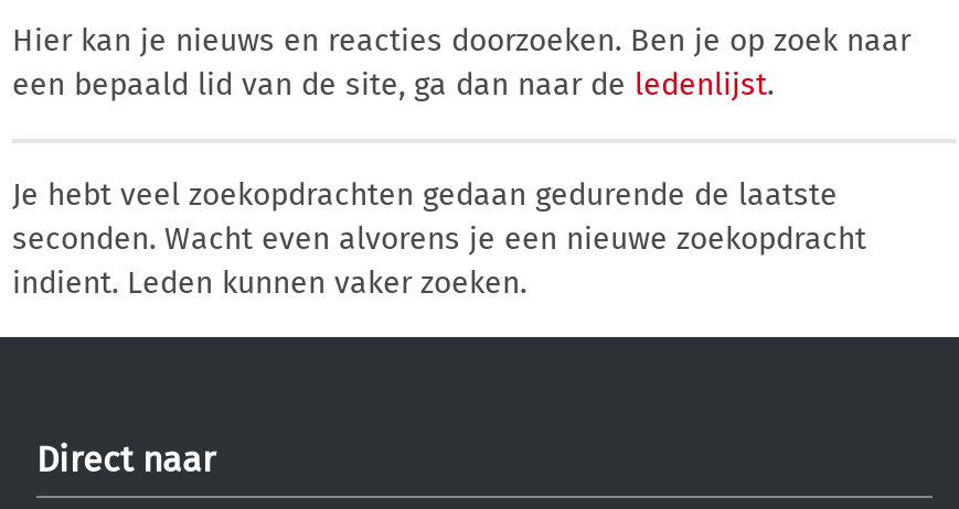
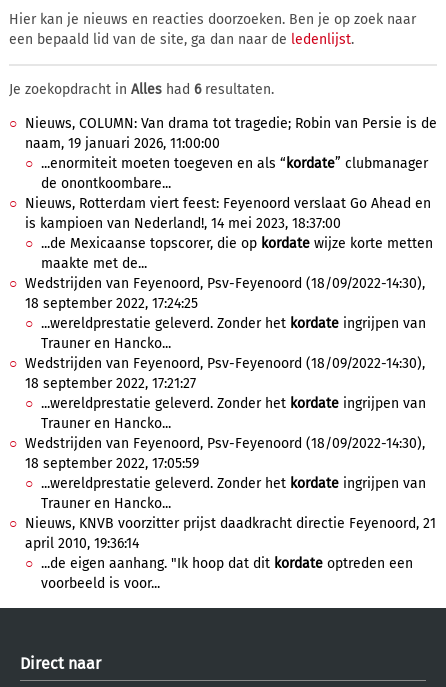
- Je hebt veel zoekopdrachten gedaan gedurende de laatste
- seconden. Wacht even alvorens je een nieuwe zoekopdracht
- indient. Leden kunnen vaker zoeken.
+ Je zoekopdracht in Alles had 6 resultaten.
+ Nieuws, COLUMN: Van drama tot tragedie; Robin van Persie is de
+ naam, 19 januari 2026, 11:00:00
+ ...enormiteit moeten toegeven en als “kordate” clubmanager
+ de onontkoombare...
+ Nieuws, Rotterdam viert feest: Feyenoord verslaat Go Ahead en
+ is kampioen van Nederland!, 14 mei 2023, 18:37:00
+ ...de Mexicaanse topscorer, die op kordate wijze korte metten
+ maakte met de...
+ Wedstrijden van Feyenoord, Psv-Feyenoord (18/09/2022-14:30),
+ 18 september 2022, 17:24:25
+ ...wereldprestatie geleverd. Zonder het kordate ingrijpen van
+ Trauner en Hancko...
+ Wedstrijden van Feyenoord, Psv-Feyenoord (18/09/2022-14:30),
+ 18 september 2022, 17:21:27
+ ...wereldprestatie geleverd. Zonder het kordate ingrijpen van
+ Trauner en Hancko...
+ Wedstrijden van Feyenoord, Psv-Feyenoord (18/09/2022-14:30),
+ 18 september 2022, 17:05:59
+ ...wereldprestatie geleverd. Zonder het kordate ingrijpen van
+ Trauner en Hancko...
+ Nieuws, KNVB voorzitter prijst daadkracht directie Feyenoord, 21
+ april 2010, 19:36:14
+ ...de eigen aanhang. "Ik hoop dat dit kordate optreden een
+ voorbeeld is voor...
